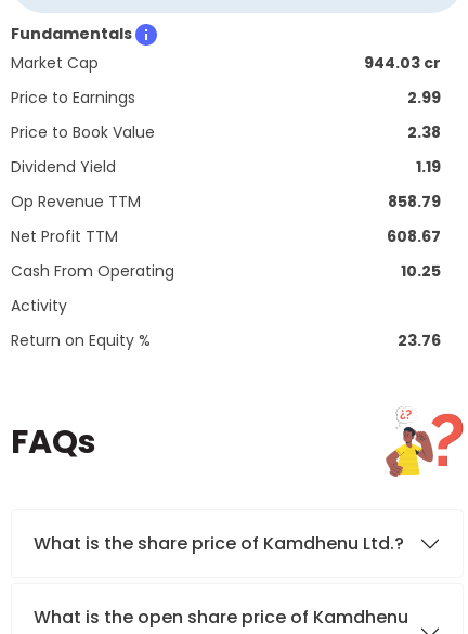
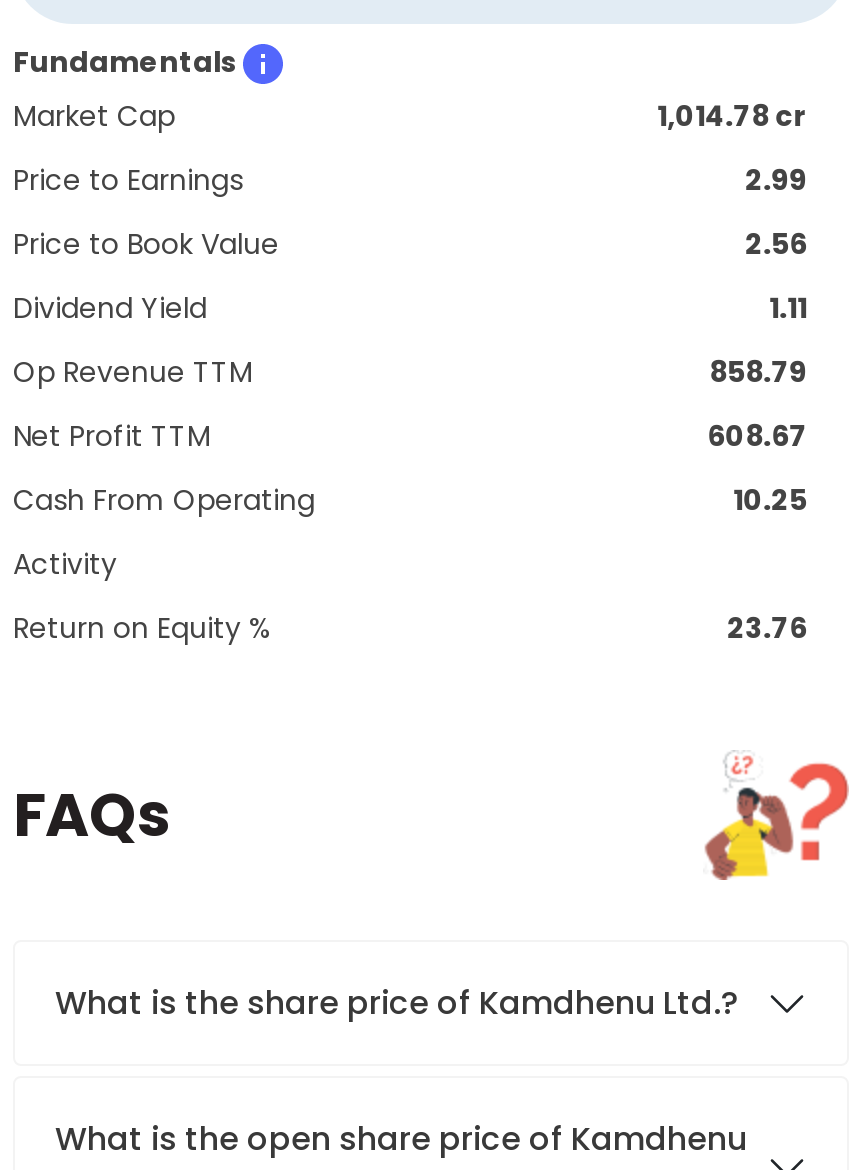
- 944.03 cr
+ 1,014.78 cr

- 2.38
+ 2.56

- 1.19
+ 1.11
